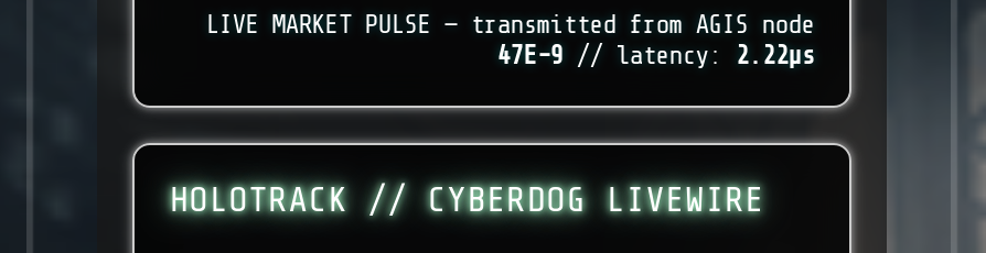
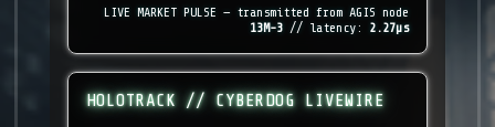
- 47E-9 // latency: 2.22µs
+ 13M-3 // latency: 2.27µs
